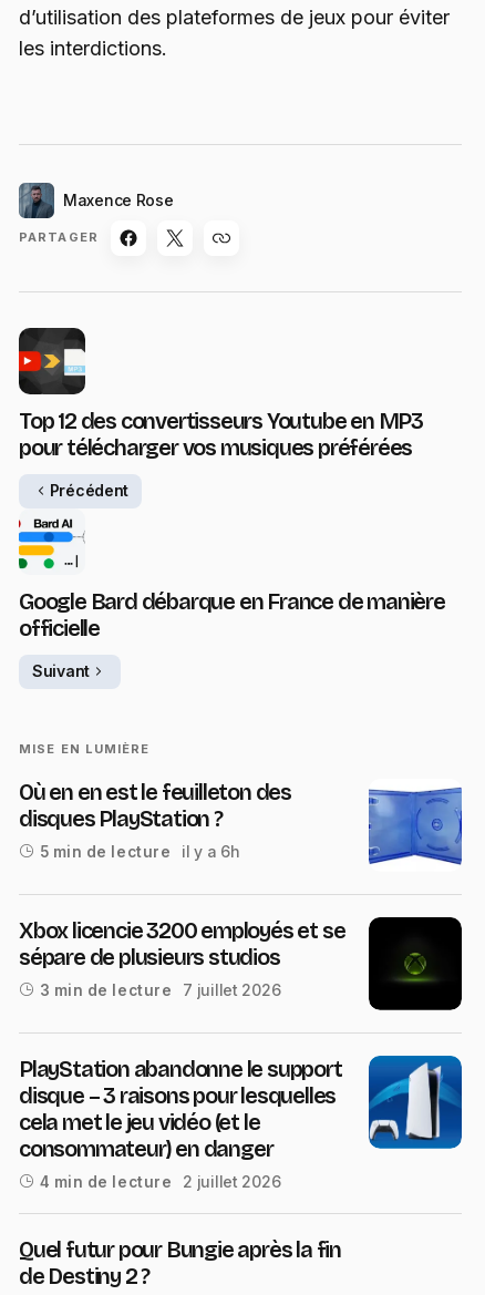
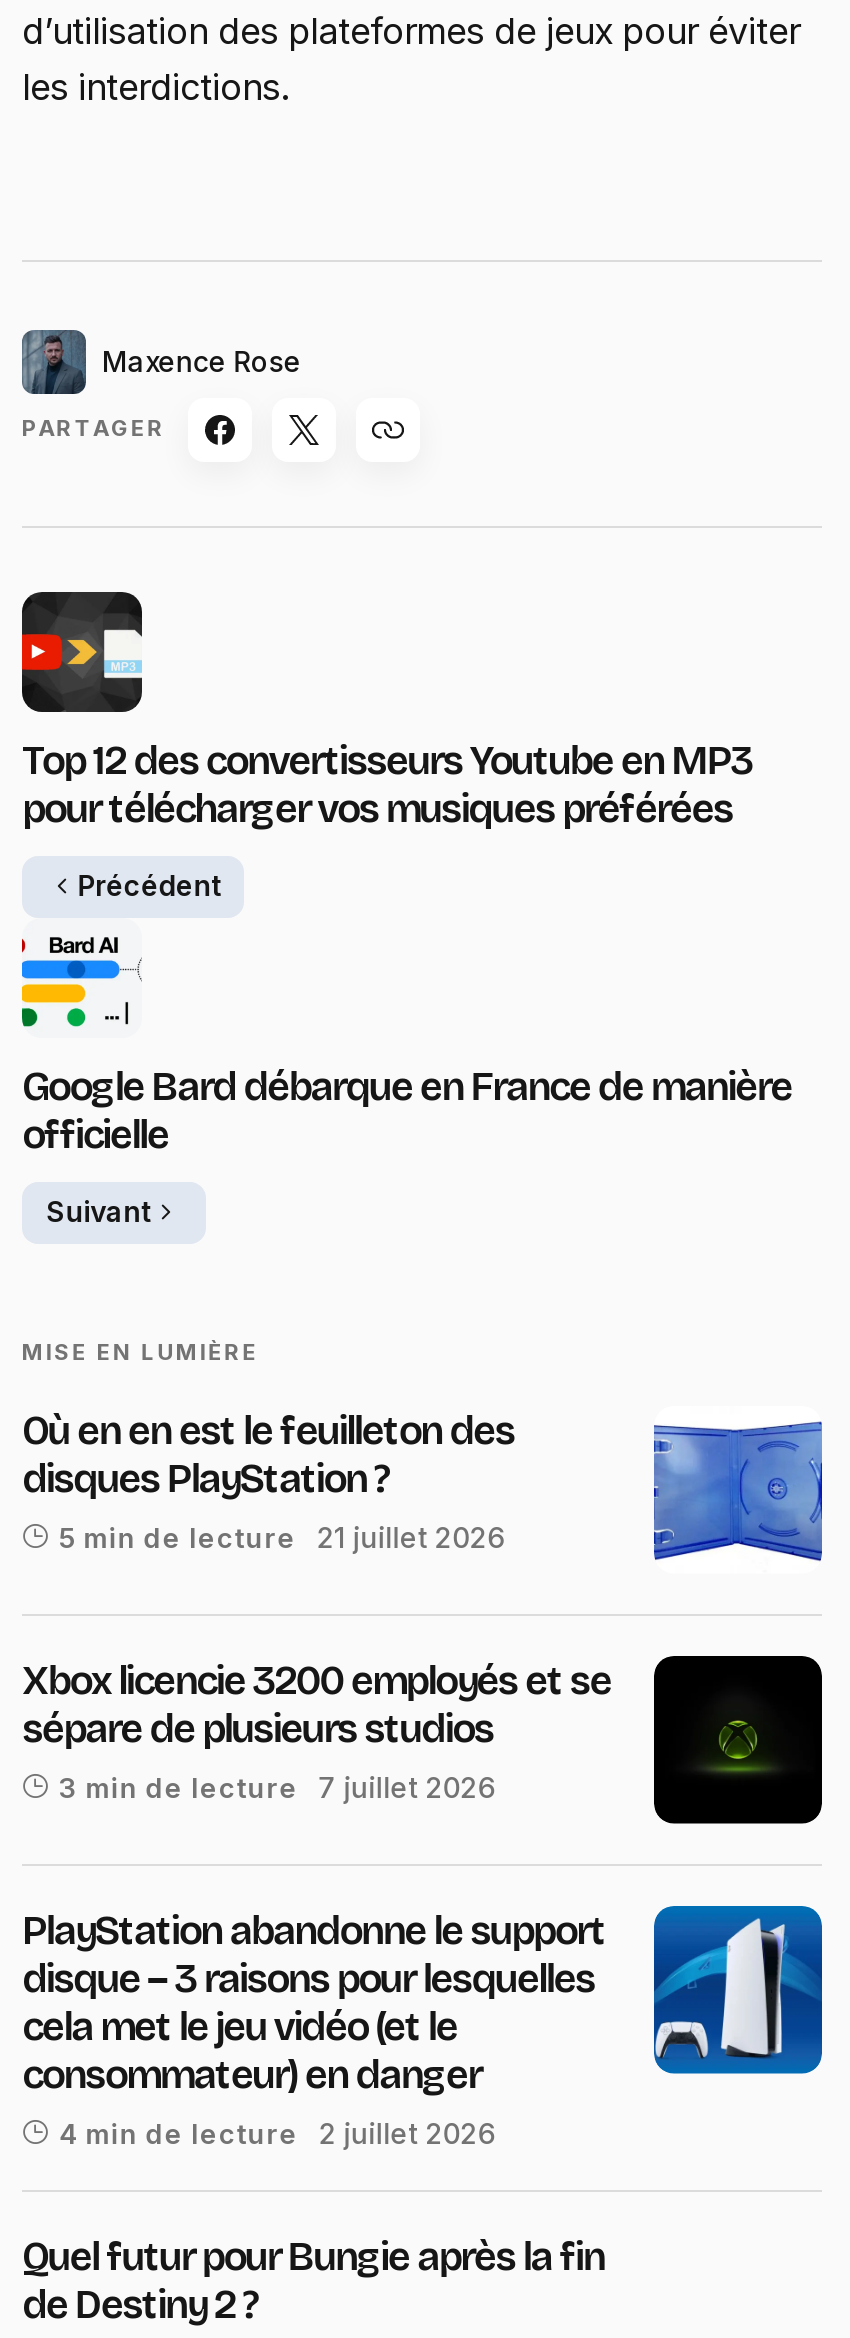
- 5 min de lecture il y a 6h
+ 5 min de lecture 21 juillet 2026
